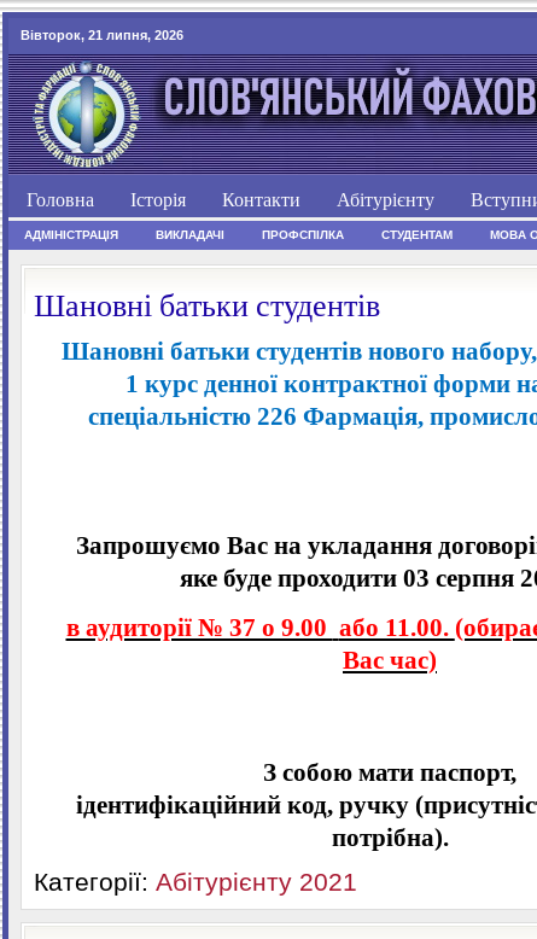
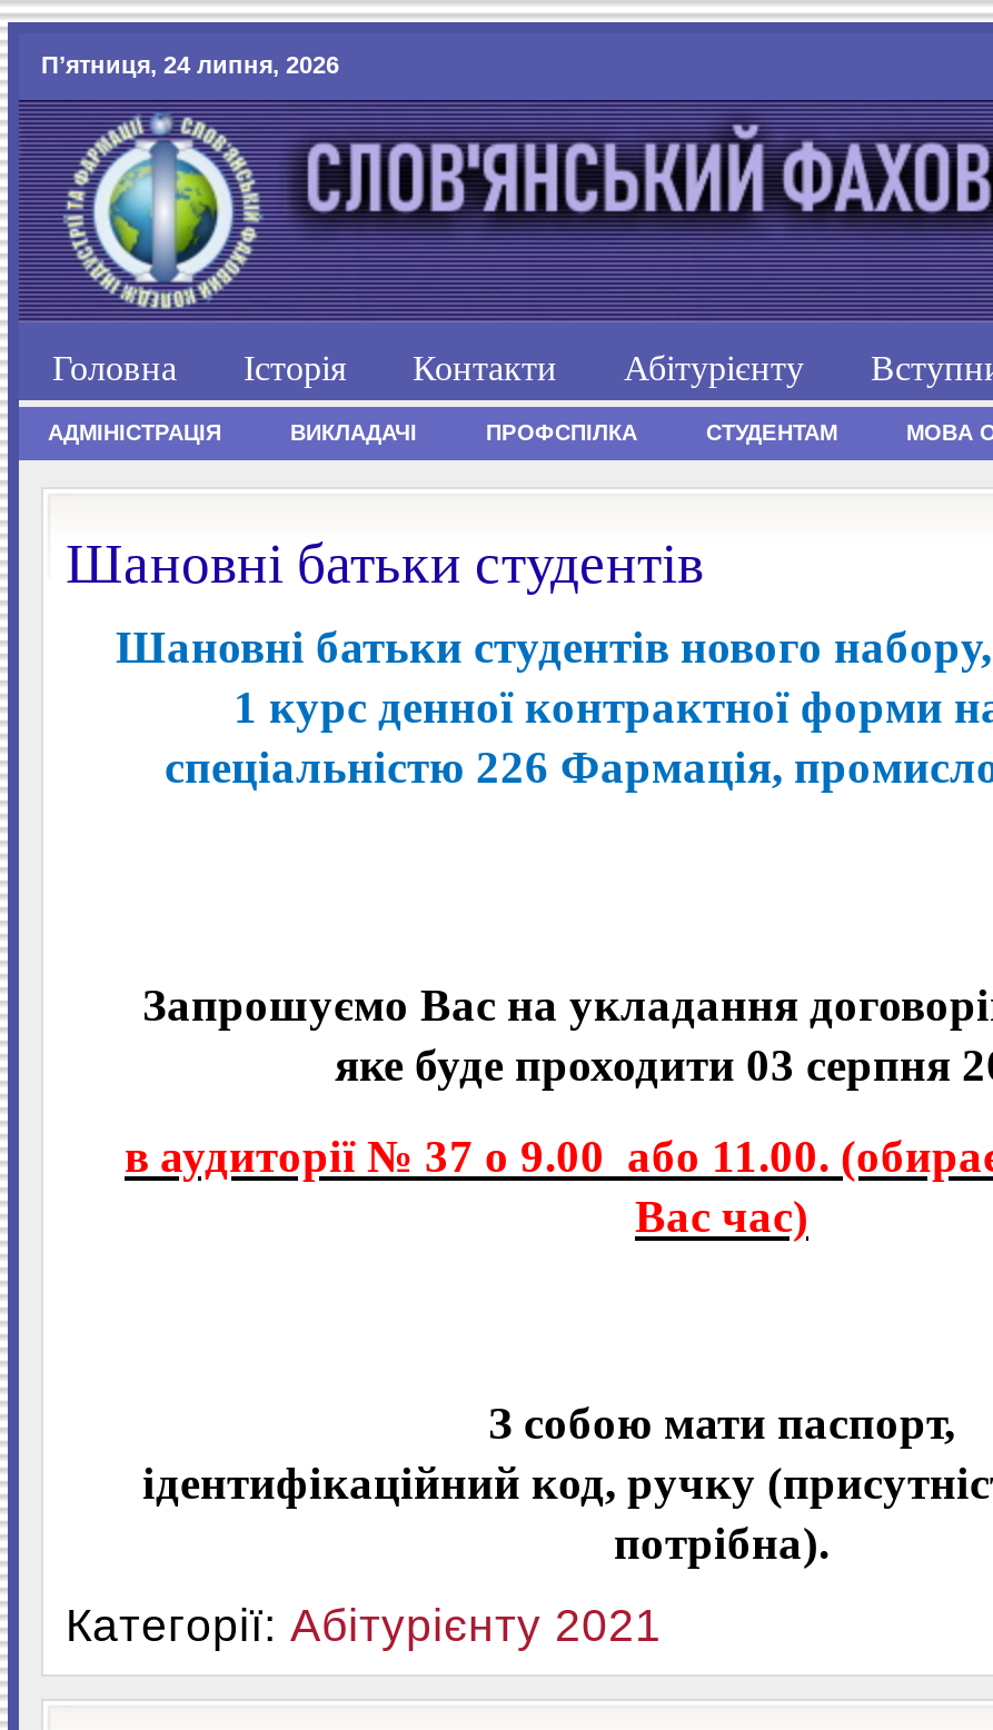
- Вівторок, 21 липня, 2026
+ П’ятниця, 24 липня, 2026
